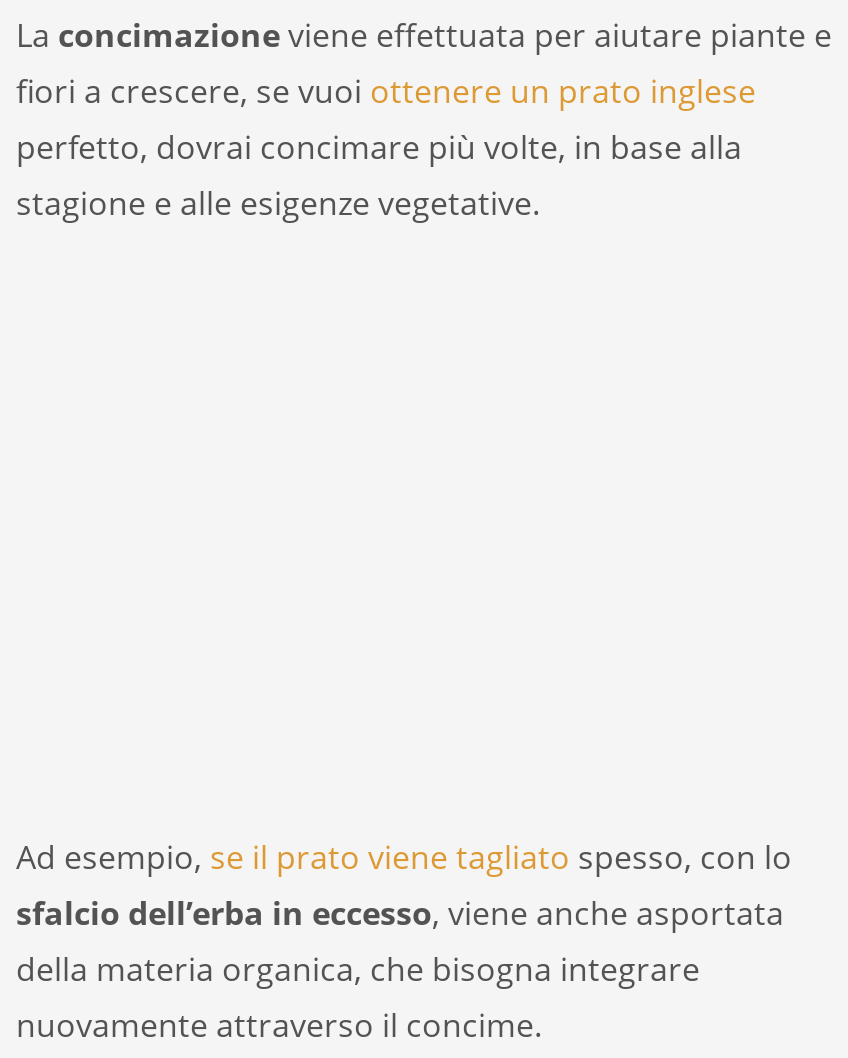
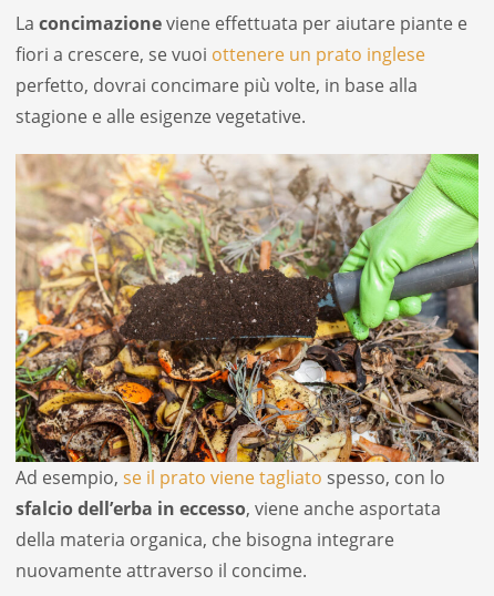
+ [image]
